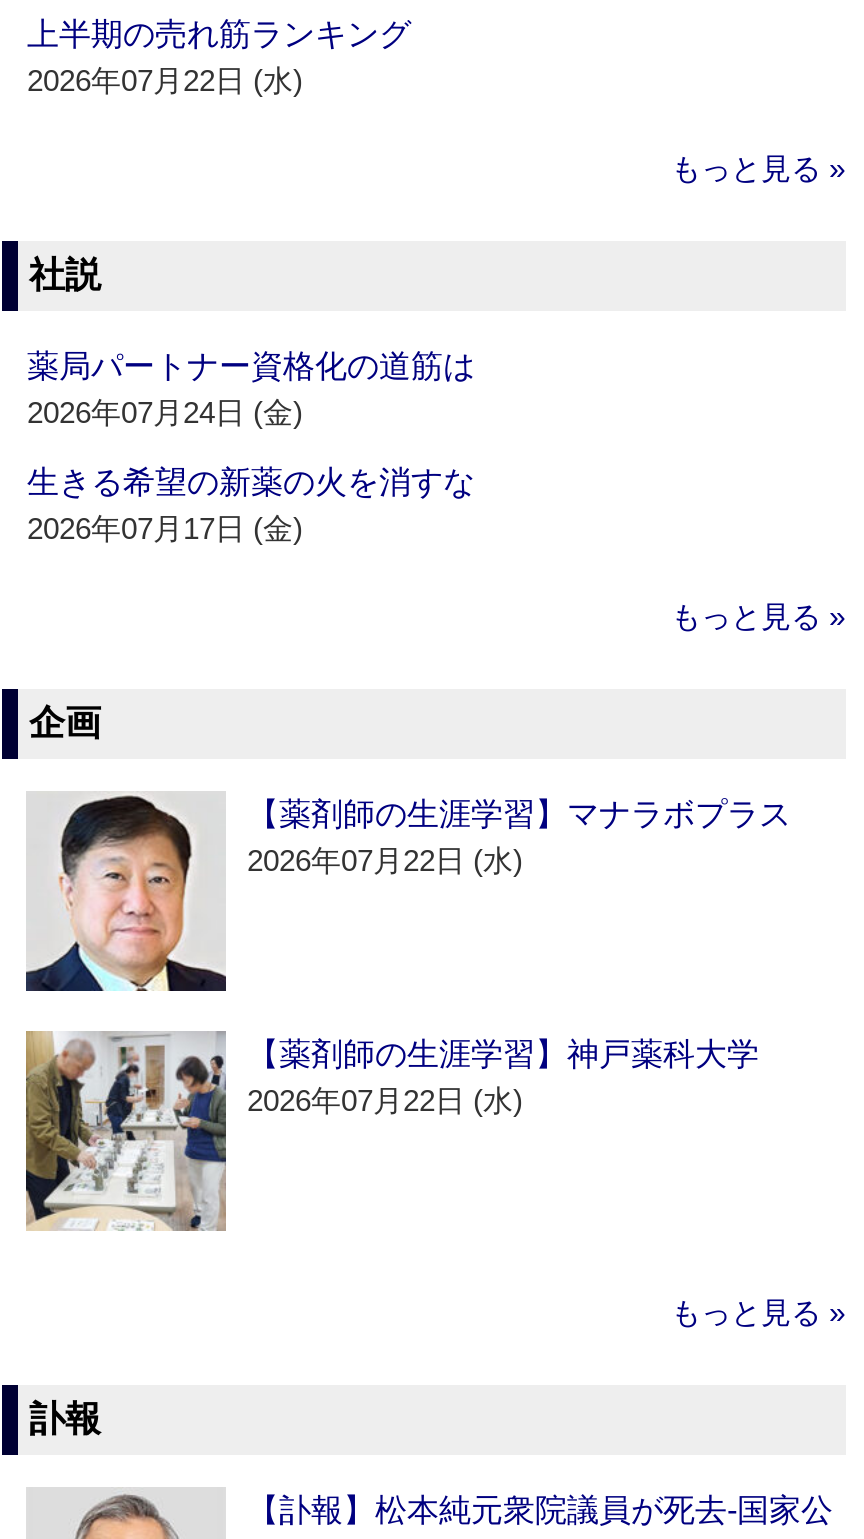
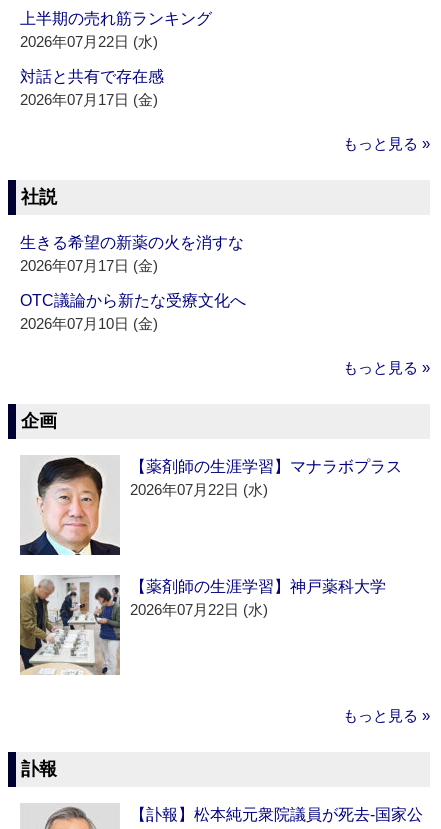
+ 対話と共有で存在感
+ 2026年07月17日 (金)

- 薬局パートナー資格化の道筋は
- 2026年07月24日 (金)

+ OTC議論から新たな受療文化へ
+ 2026年07月10日 (金)
